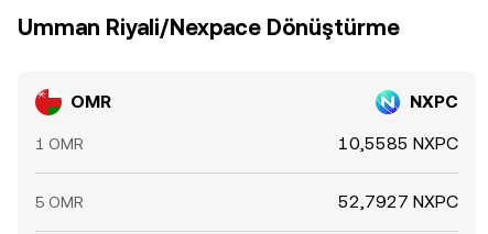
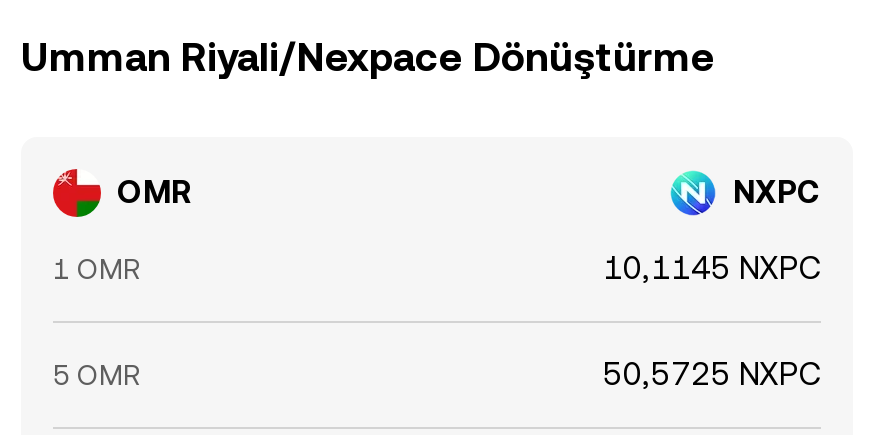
- 10,5585 NXPC
+ 10,1145 NXPC

- 52,7927 NXPC
+ 50,5725 NXPC
